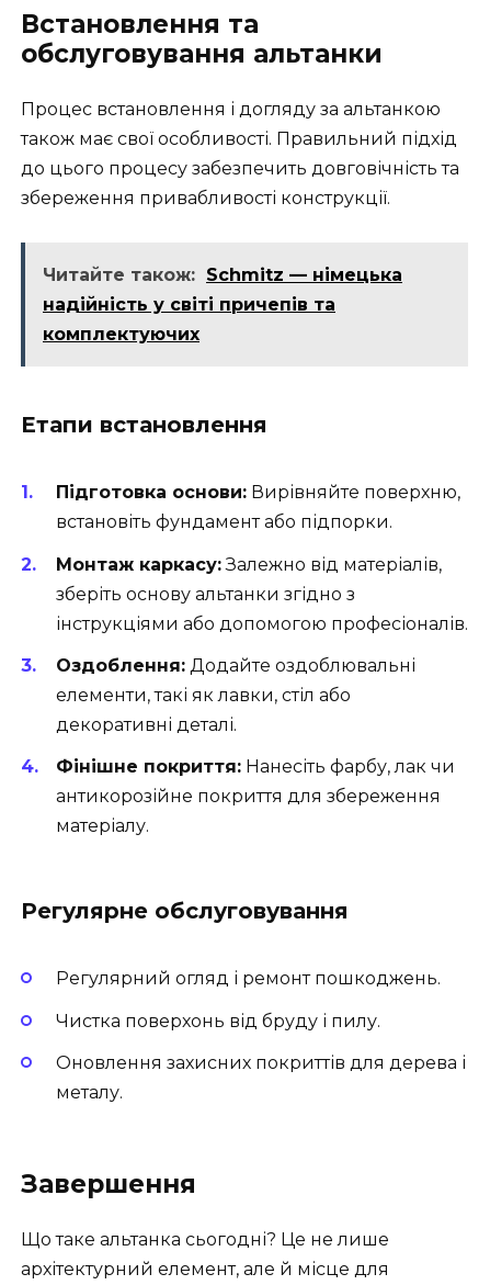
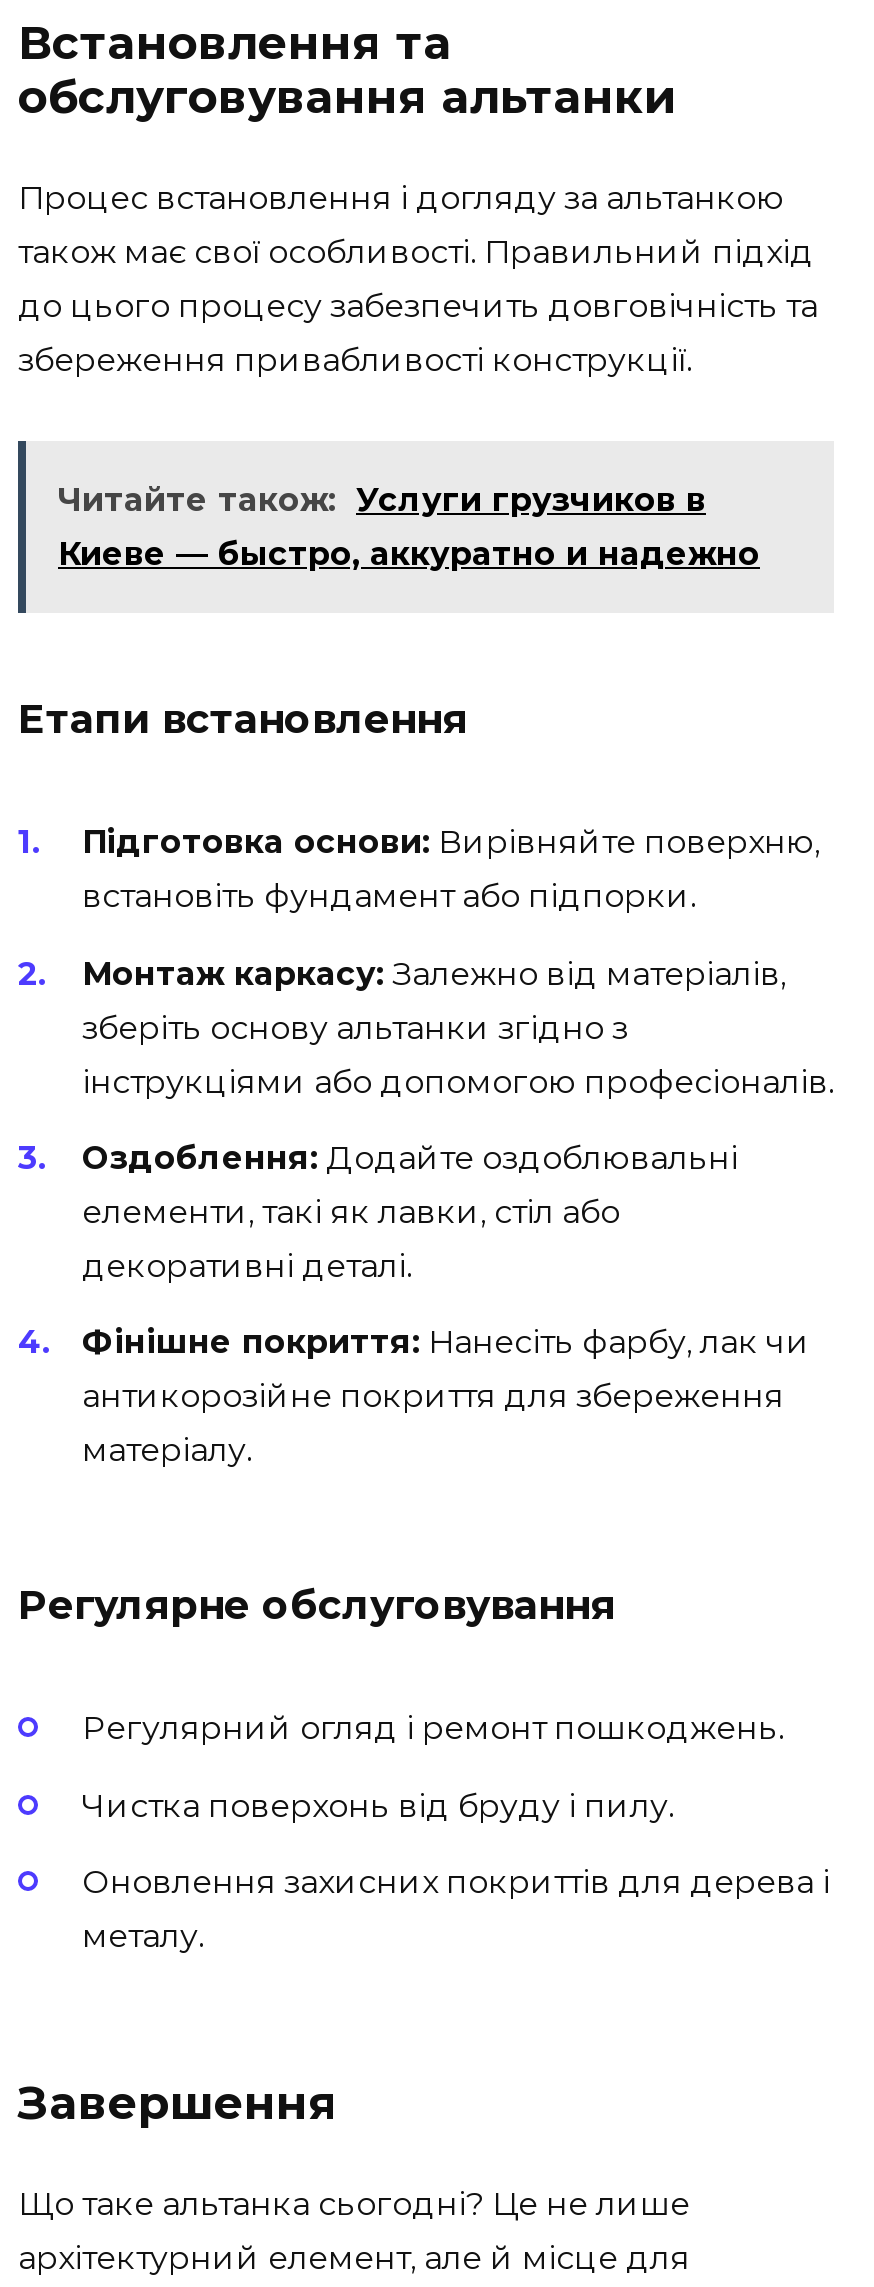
- Читайте також: Schmitz — німецька
- надійність у світі причепів та
- комплектуючих
+ Читайте також: Услуги грузчиков в
+ Киеве — быстро, аккуратно и надежно
